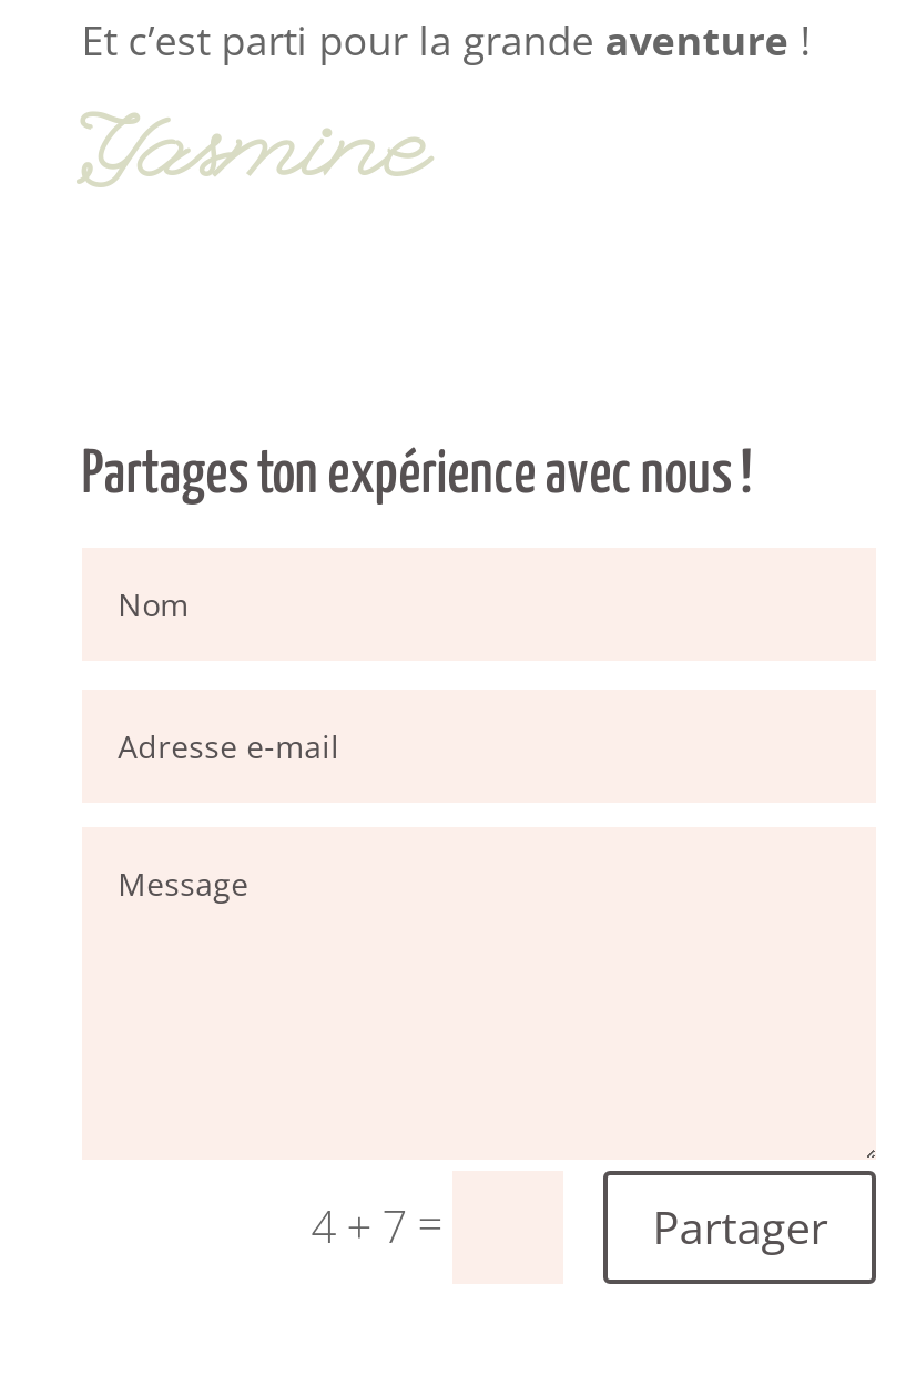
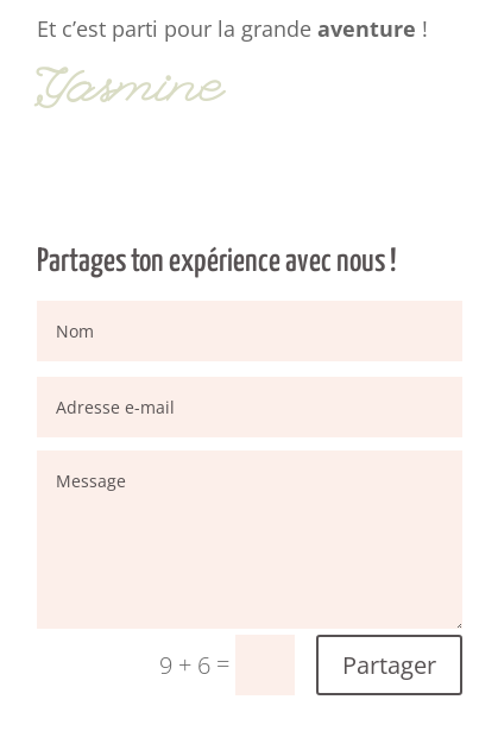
- 4 + 7 =
+ 9 + 6 =
